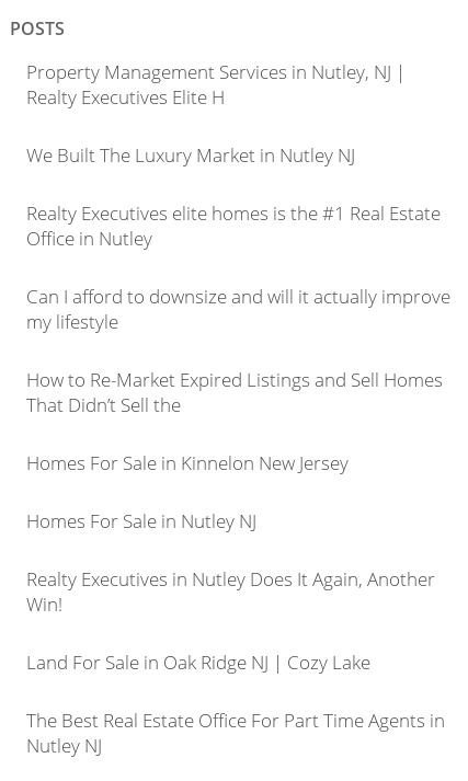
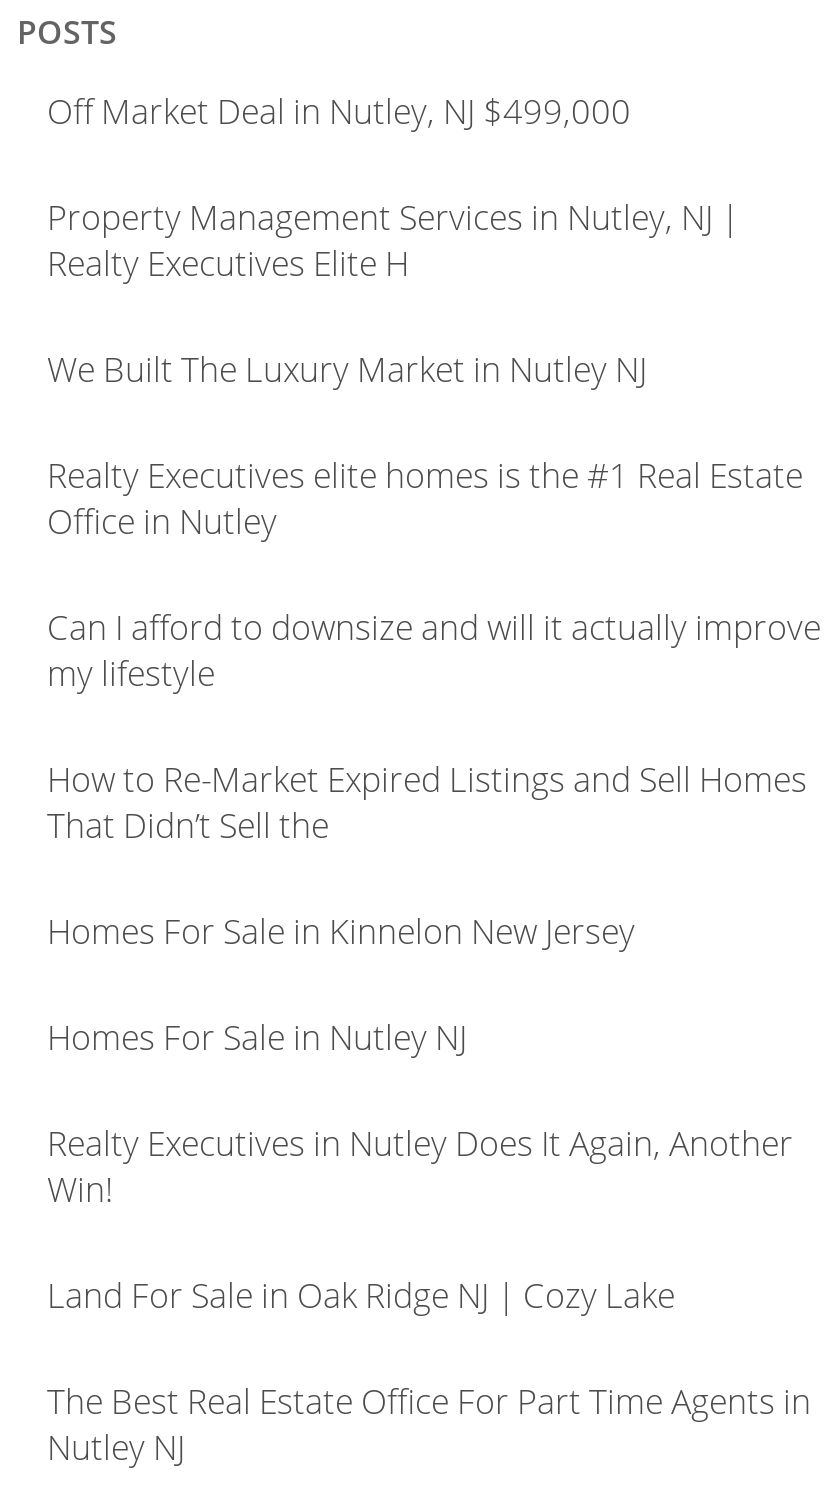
+ Off Market Deal in Nutley, NJ $499,000
